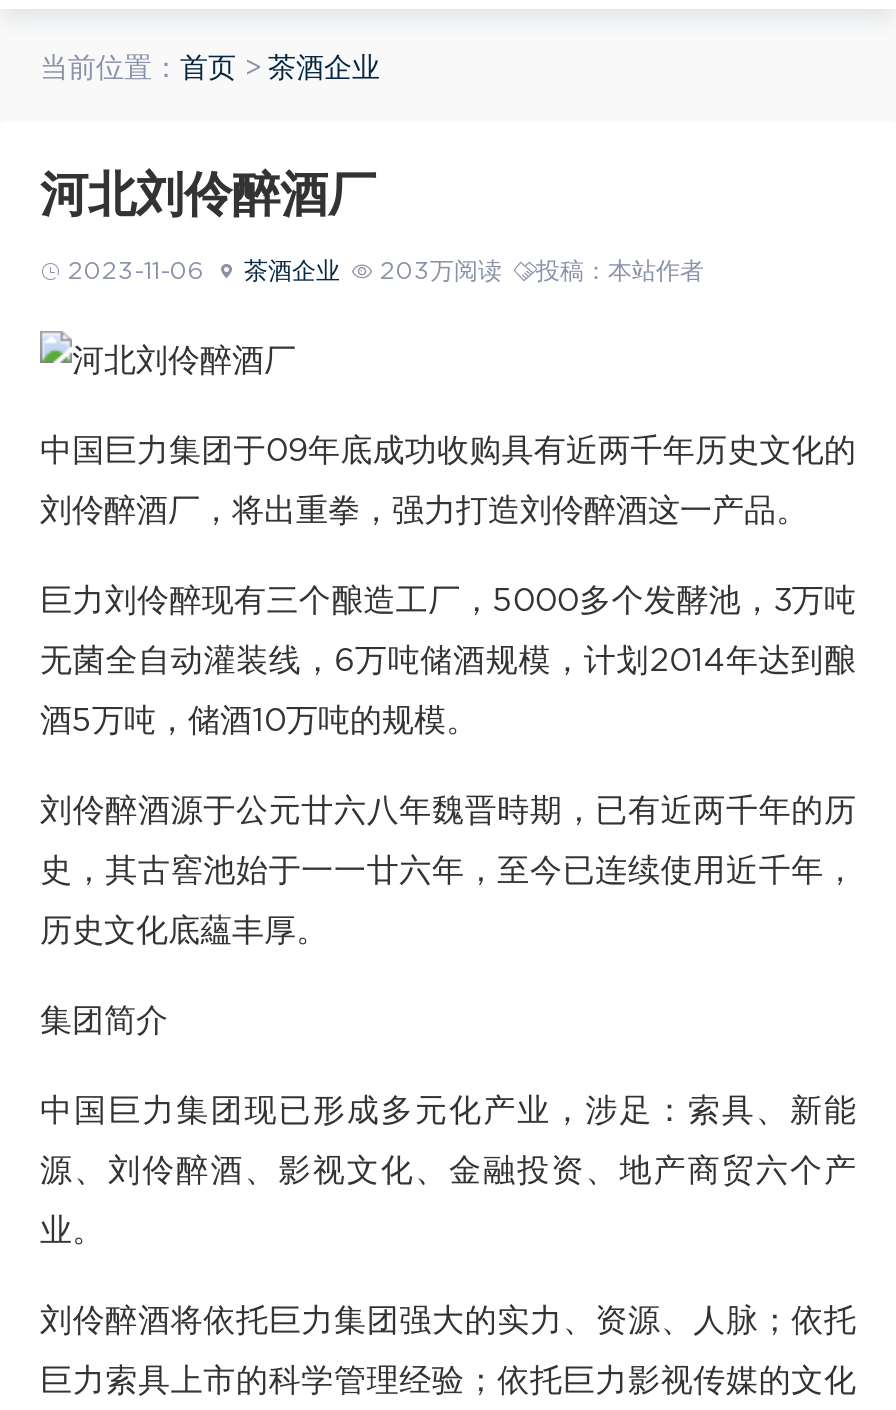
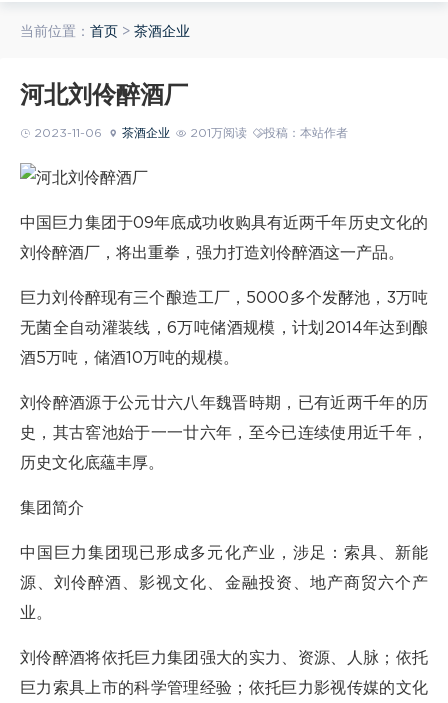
- 2023-11-06 茶酒企业 203万阅读 投稿：本站作者
+ 2023-11-06 茶酒企业 201万阅读 投稿：本站作者
